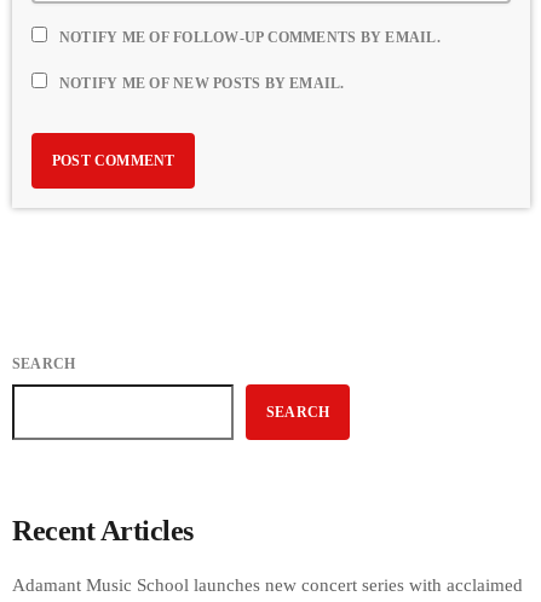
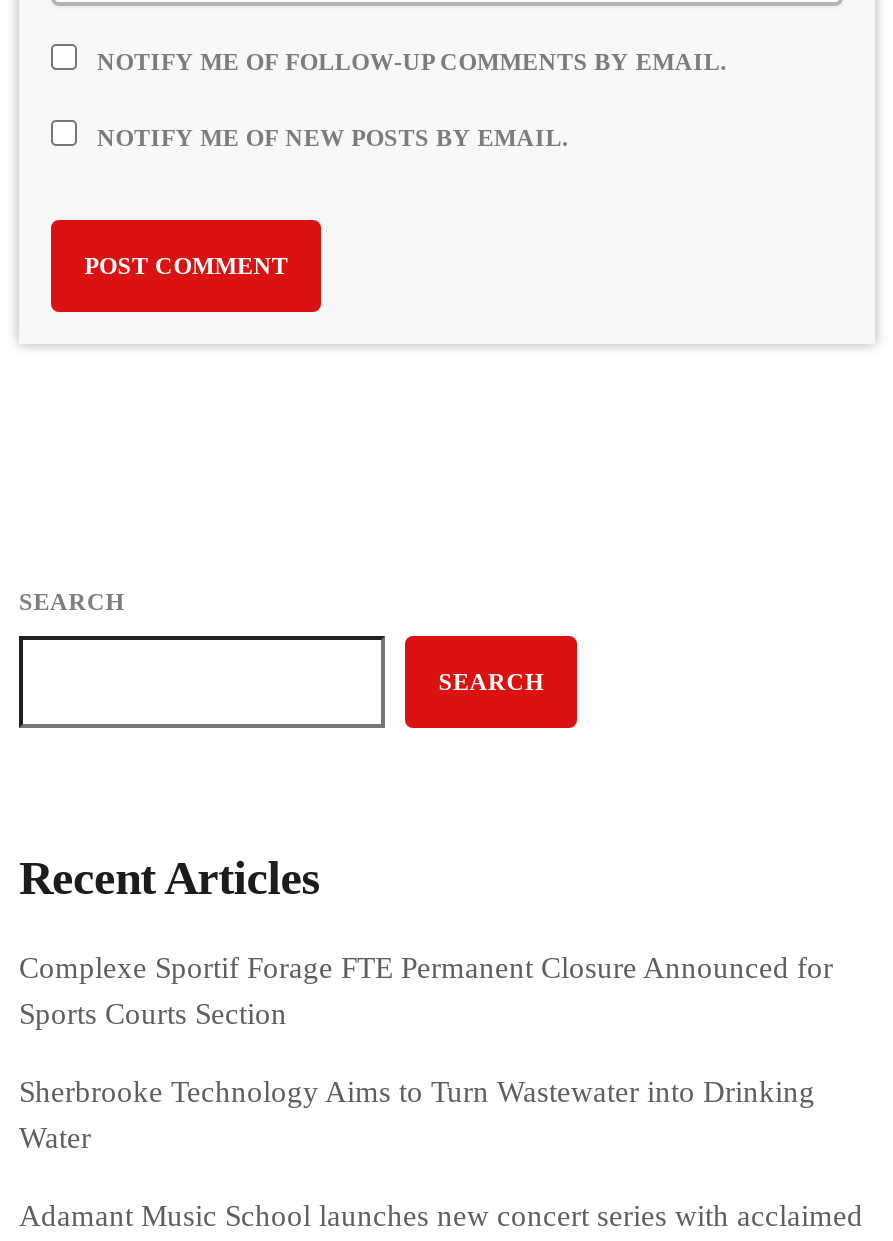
+ Complexe Sportif Forage FTE Permanent Closure Announced for
+ Sports Courts Section
+ Sherbrooke Technology Aims to Turn Wastewater into Drinking
+ Water
